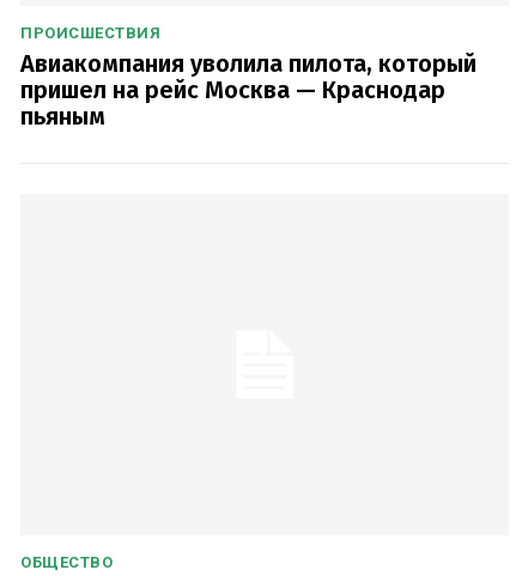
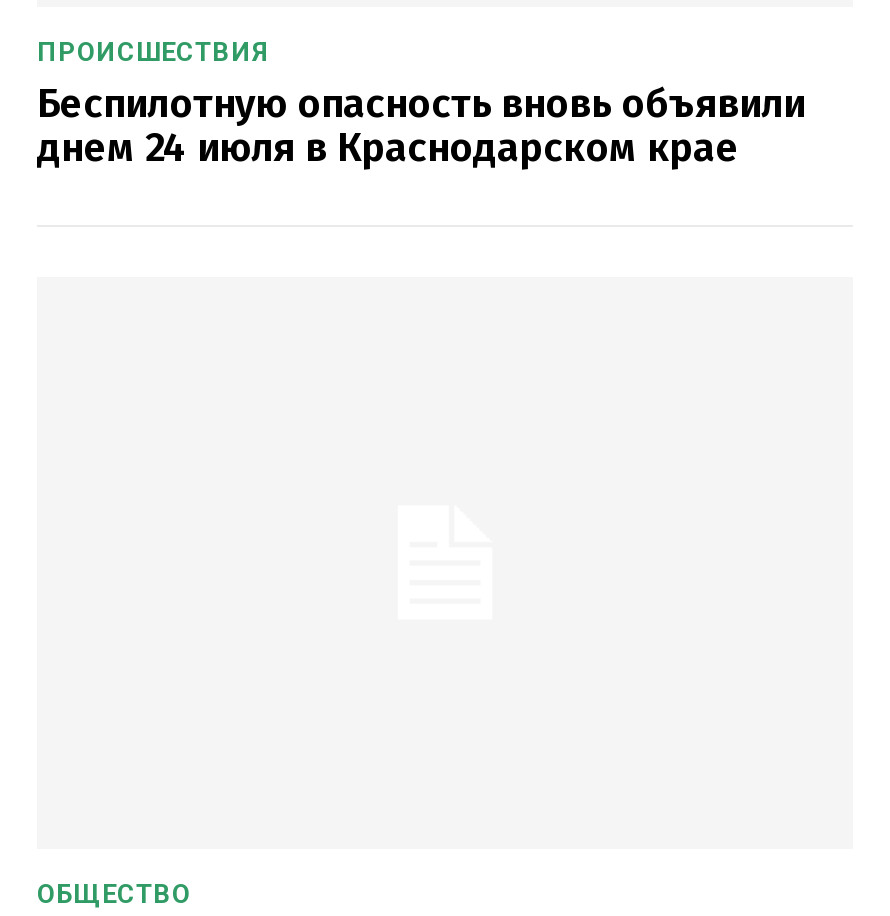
- Авиакомпания уволила пилота, который
- пришел на рейс Москва — Краснодар
- пьяным
+ Беспилотную опасность вновь объявили
+ днем 24 июля в Краснодарском крае
